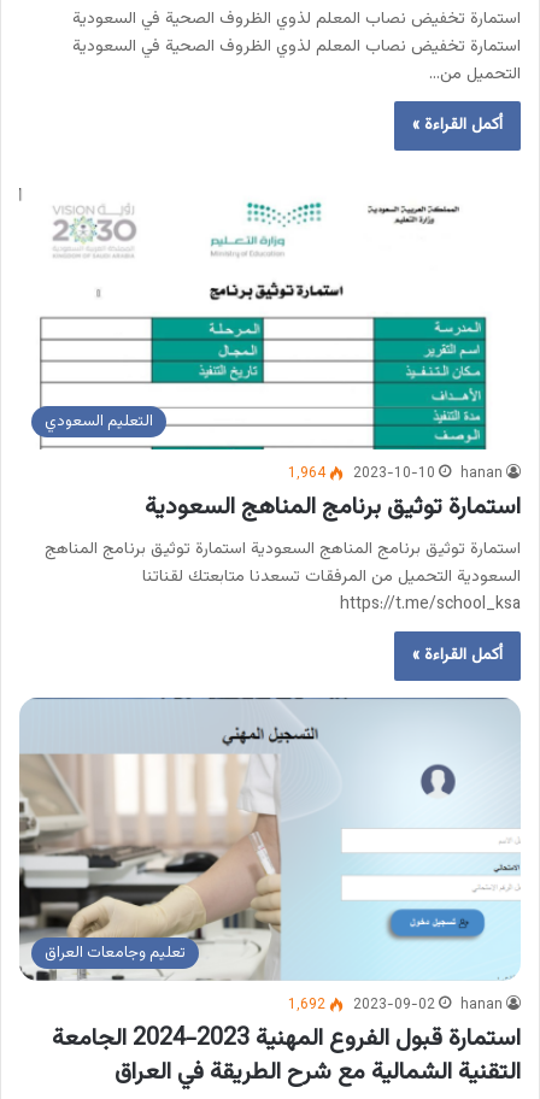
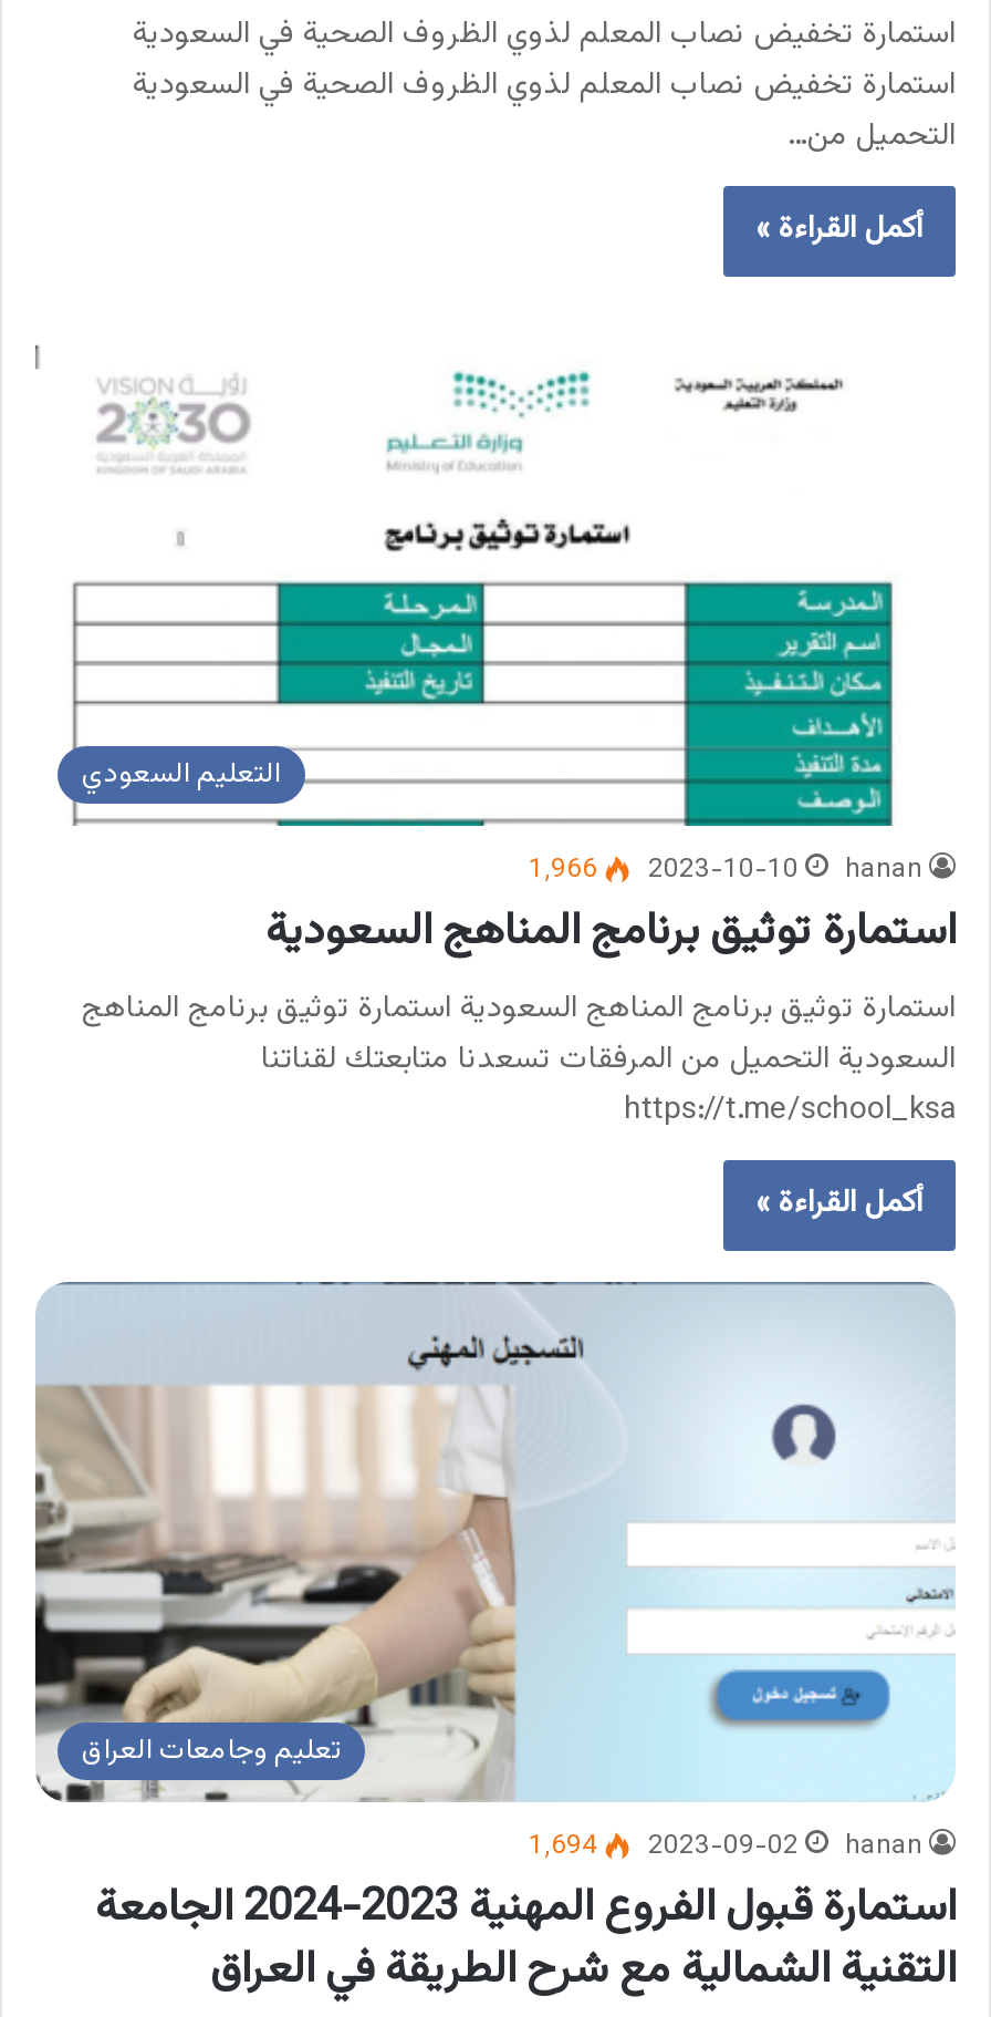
- 1٬964 2023-10-10 hanan
+ 1٬966 2023-10-10 hanan

- 1٬692 2023-09-02 hanan
+ 1٬694 2023-09-02 hanan
